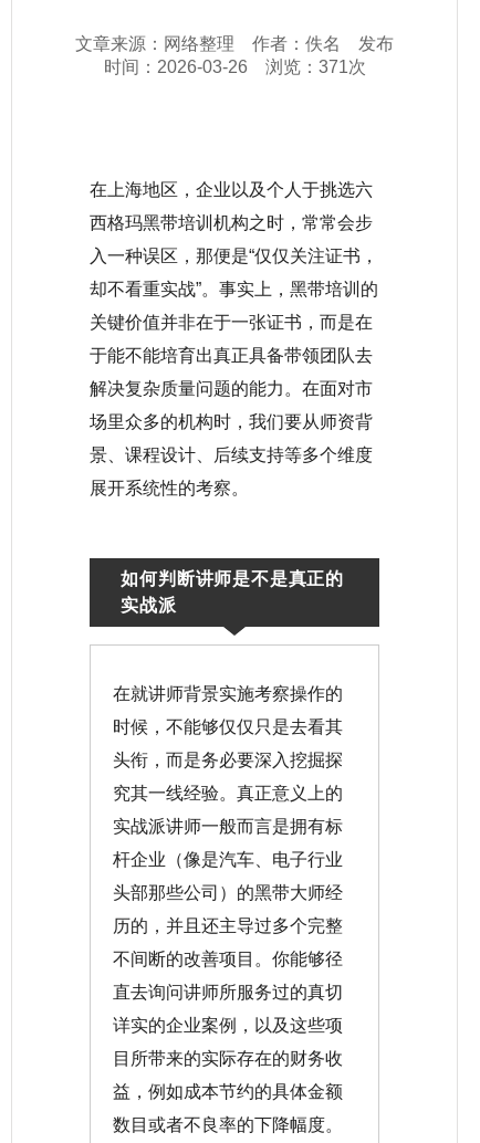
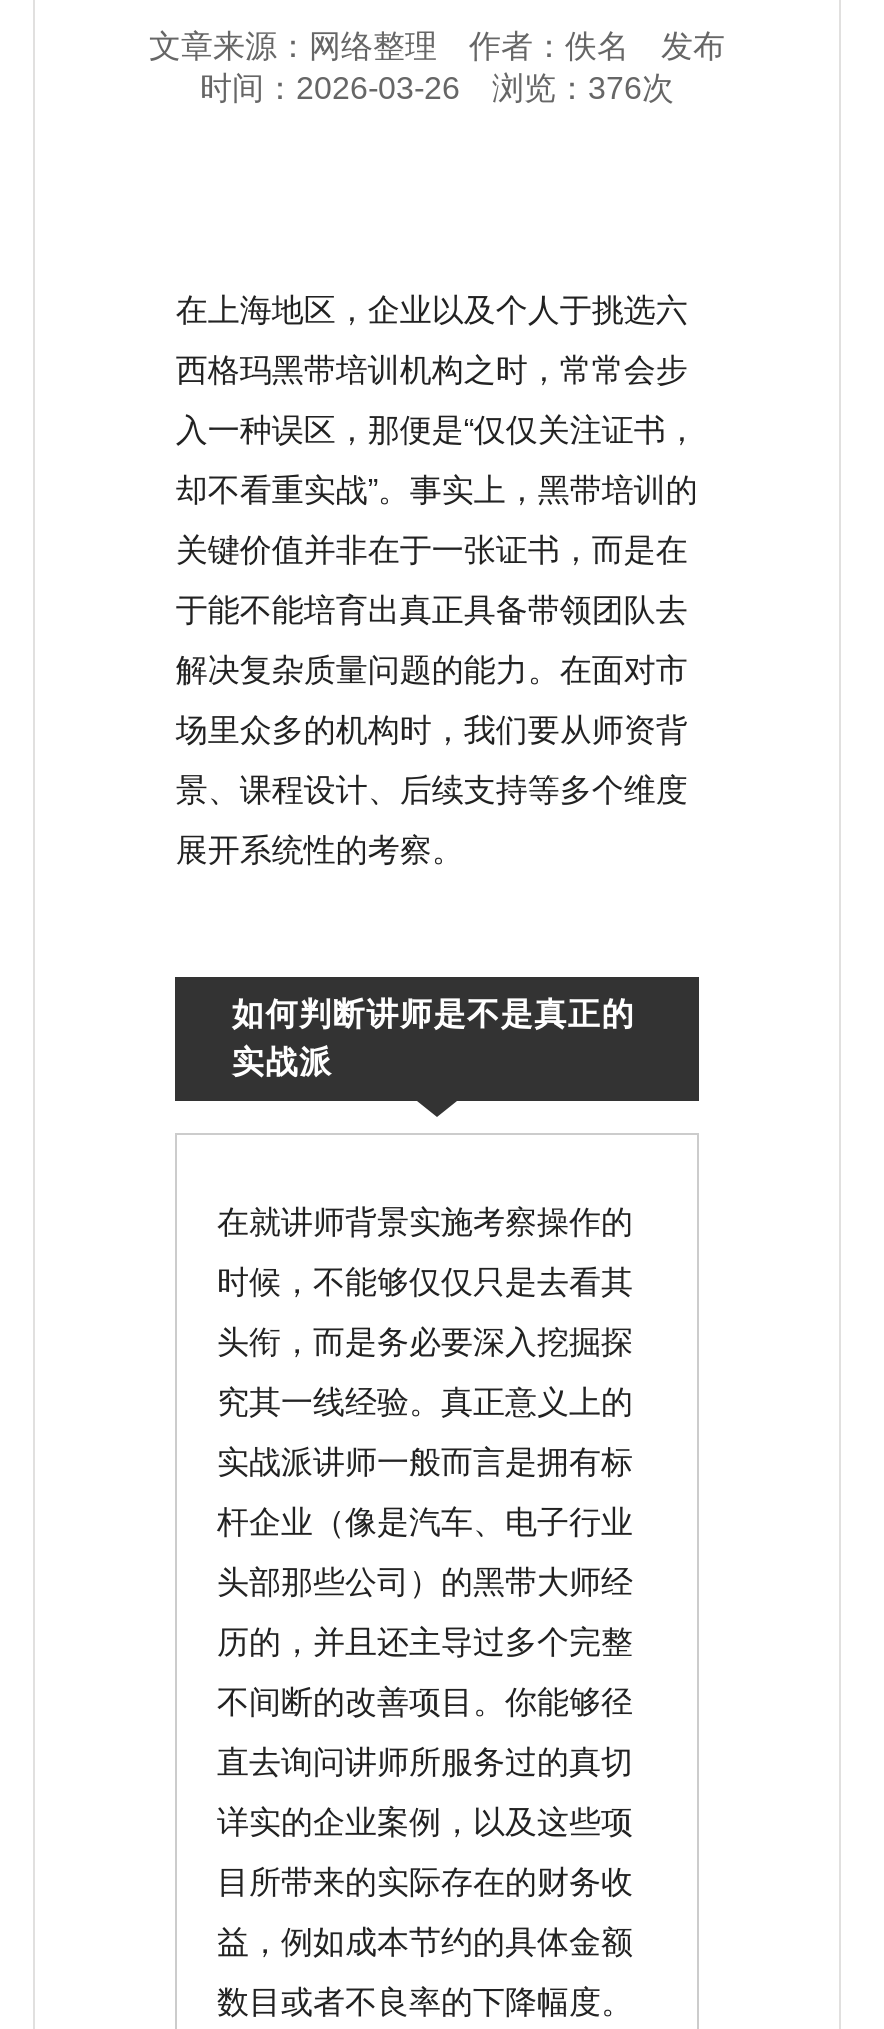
- 时间：2026-03-26 浏览：371次
+ 时间：2026-03-26 浏览：376次
